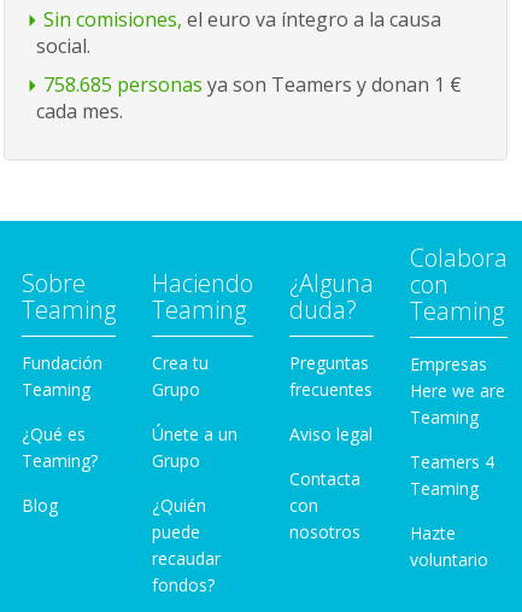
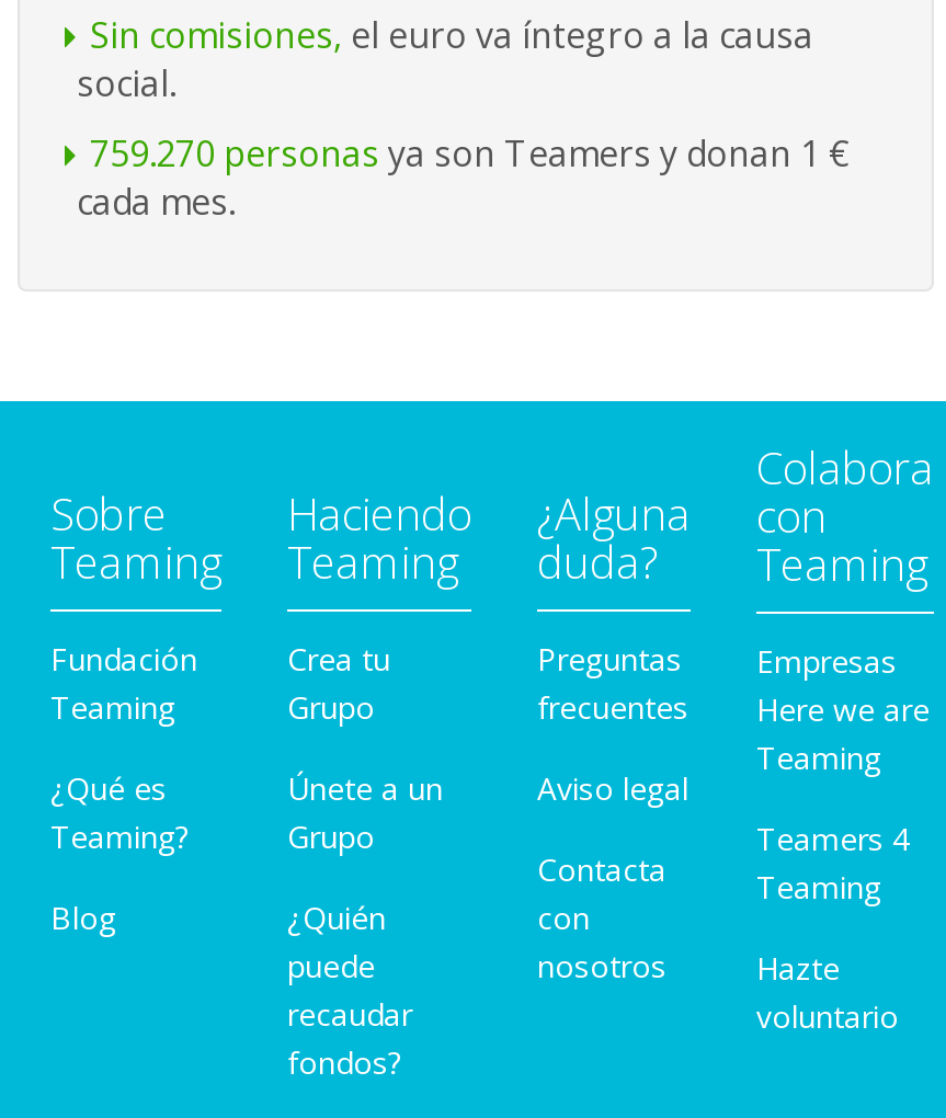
- 758.685 personas ya son Teamers y donan 1 €
+ 759.270 personas ya son Teamers y donan 1 €
